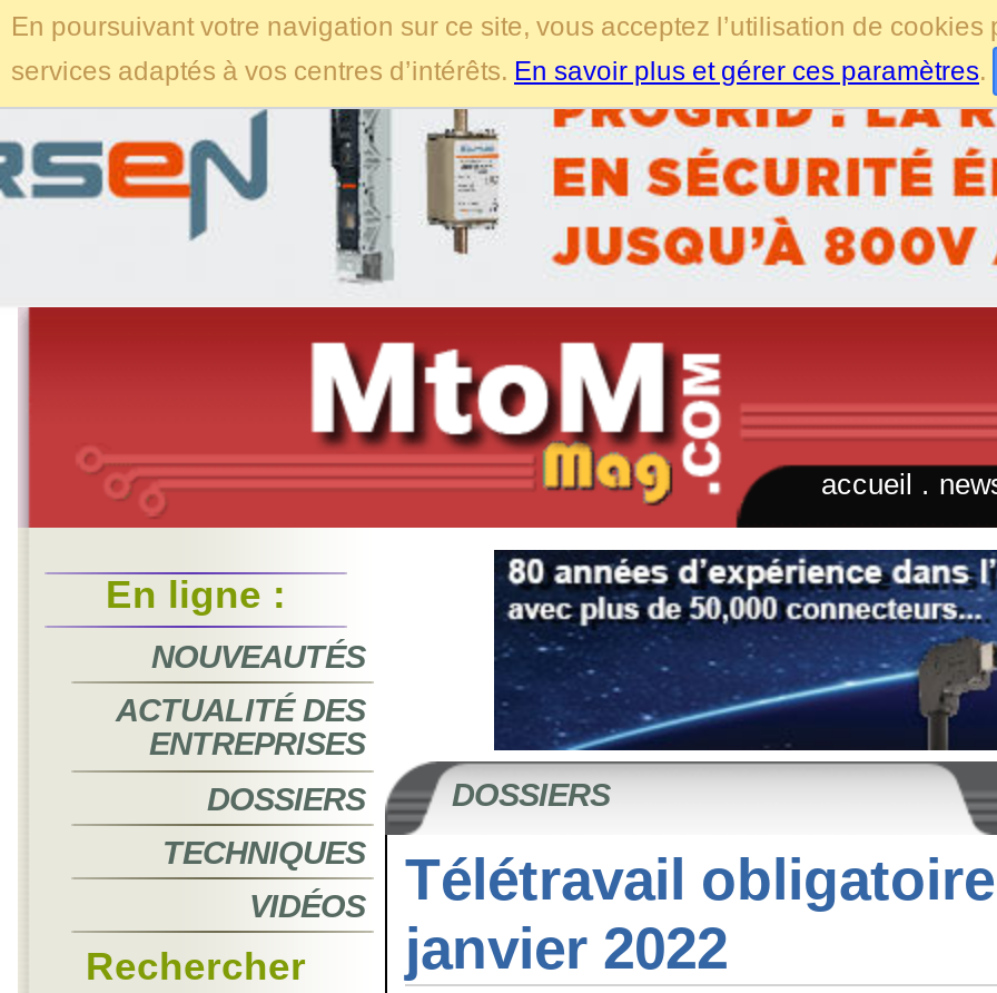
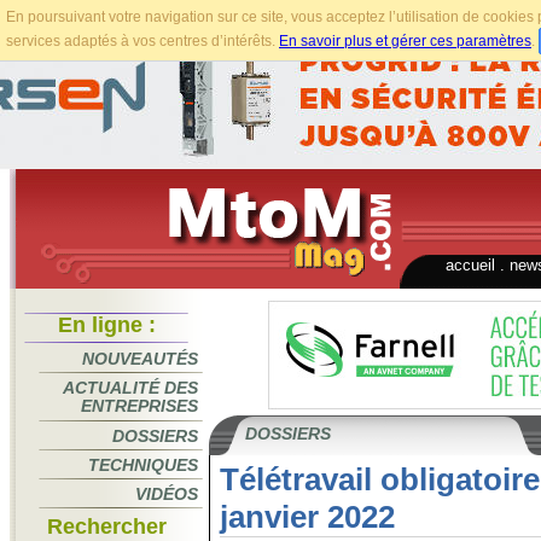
- [image]
+ [image]
